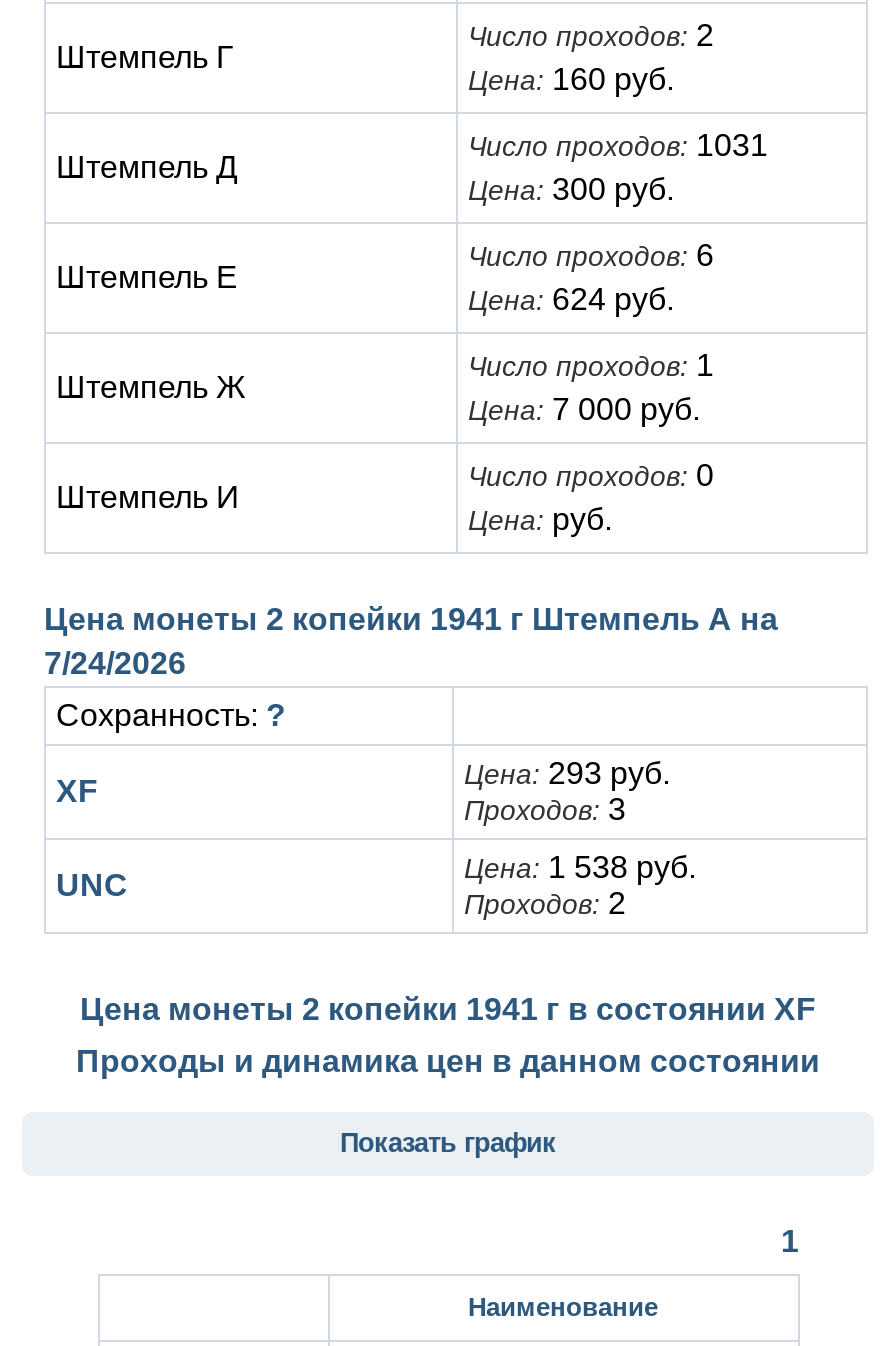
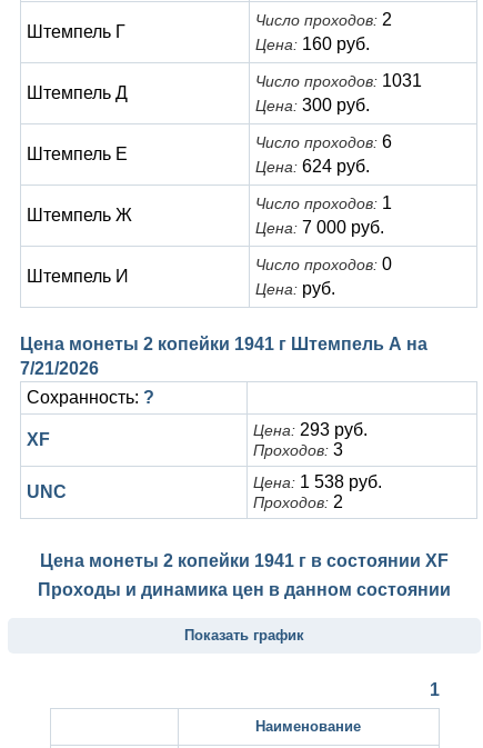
- 7/24/2026
+ 7/21/2026
